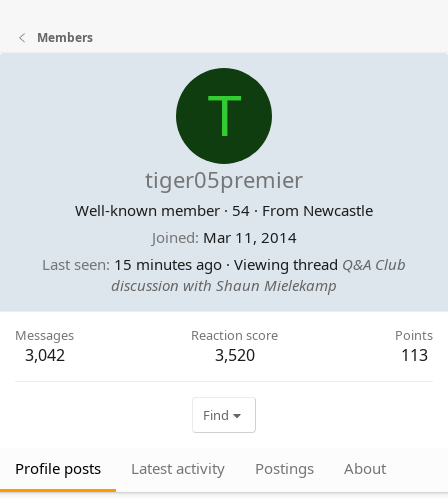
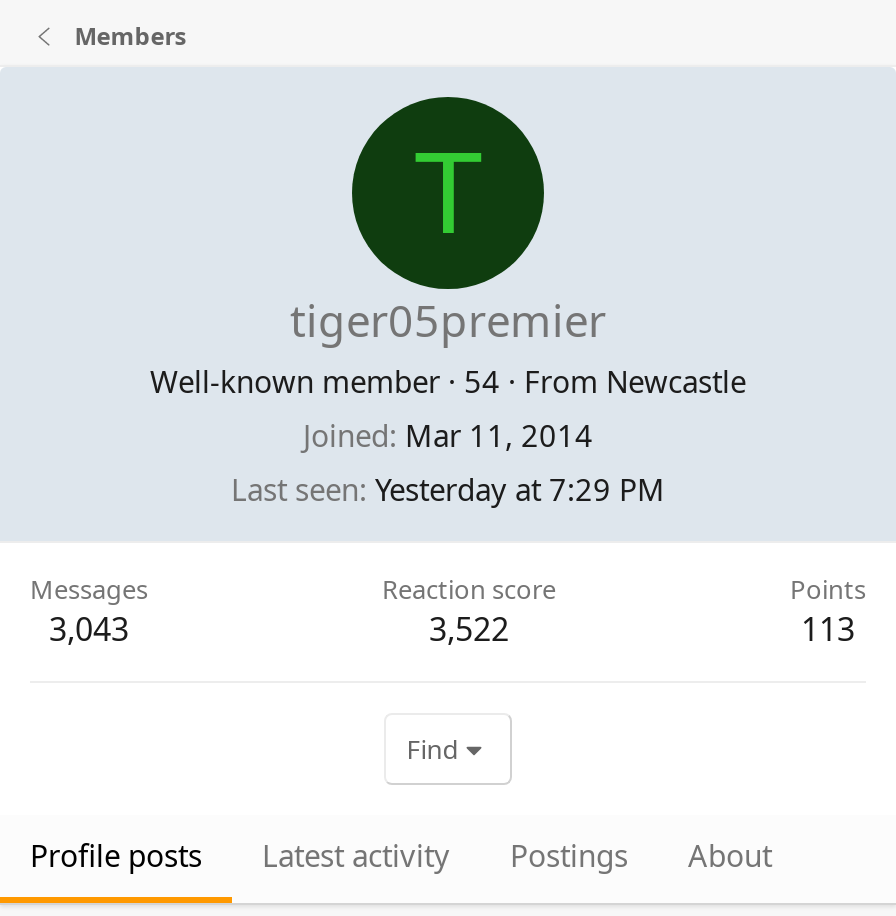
- Last seen 15 minutes ago · Viewing thread Q&A Club
- discussion with Shaun Mielekamp
+ Last seen Yesterday at 7:29 PM

- 3,042
+ 3,043

- 3,520
+ 3,522
